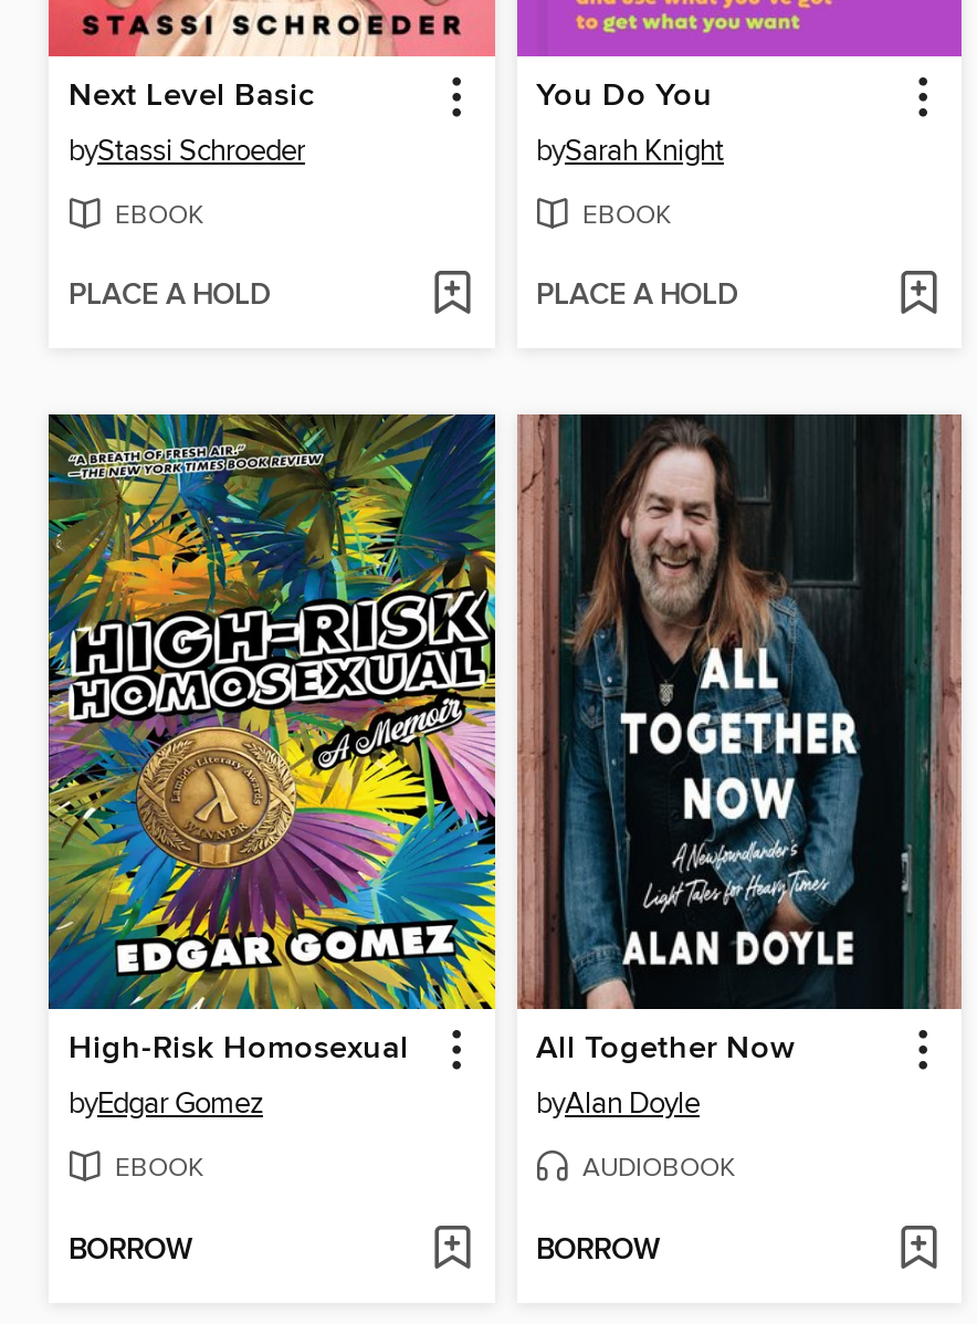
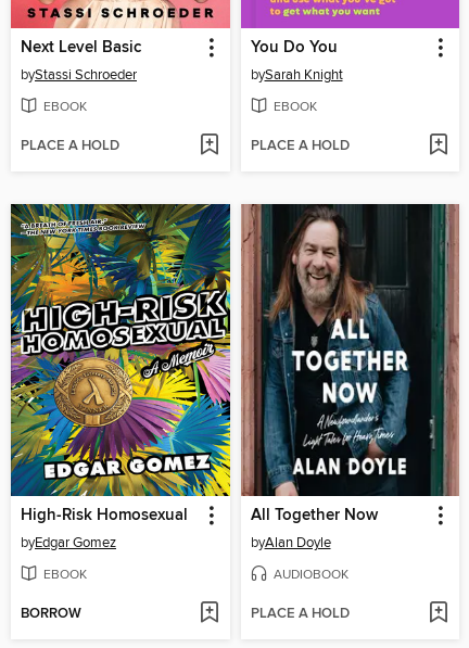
- BORROW
+ PLACE A HOLD
